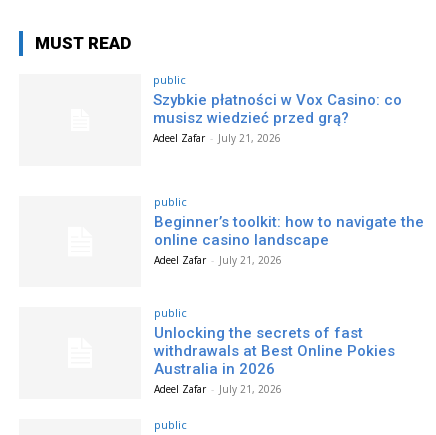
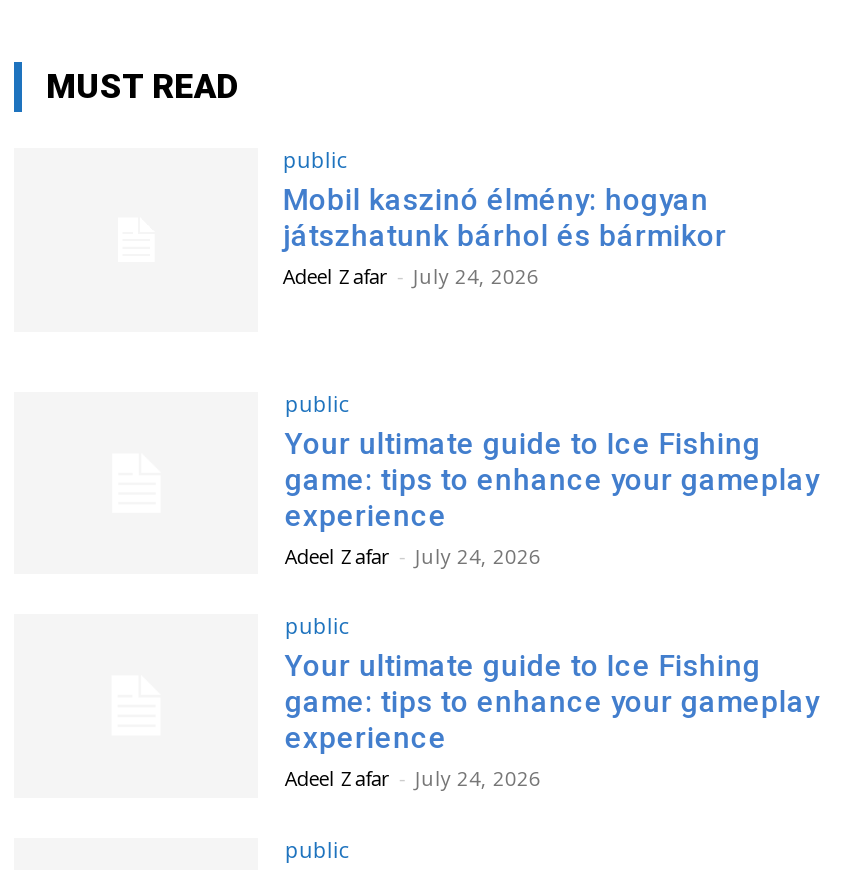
- Szybkie płatności w Vox Casino: co
- musisz wiedzieć przed grą?
- Adeel Zafar - July 21, 2026
+ Mobil kaszinó élmény: hogyan
+ játszhatunk bárhol és bármikor
+ Adeel Zafar - July 24, 2026

- Beginner’s toolkit: how to navigate the
- online casino landscape
- Adeel Zafar - July 21, 2026
+ Your ultimate guide to Ice Fishing
+ game: tips to enhance your gameplay
+ experience
+ Adeel Zafar - July 24, 2026

- Unlocking the secrets of fast
- withdrawals at Best Online Pokies
- Australia in 2026
- Adeel Zafar - July 21, 2026
+ Your ultimate guide to Ice Fishing
+ game: tips to enhance your gameplay
+ experience
+ Adeel Zafar - July 24, 2026
